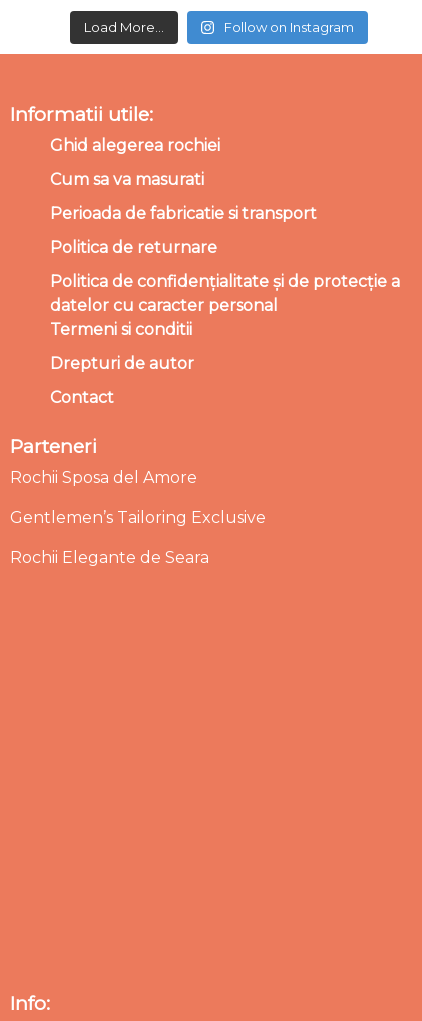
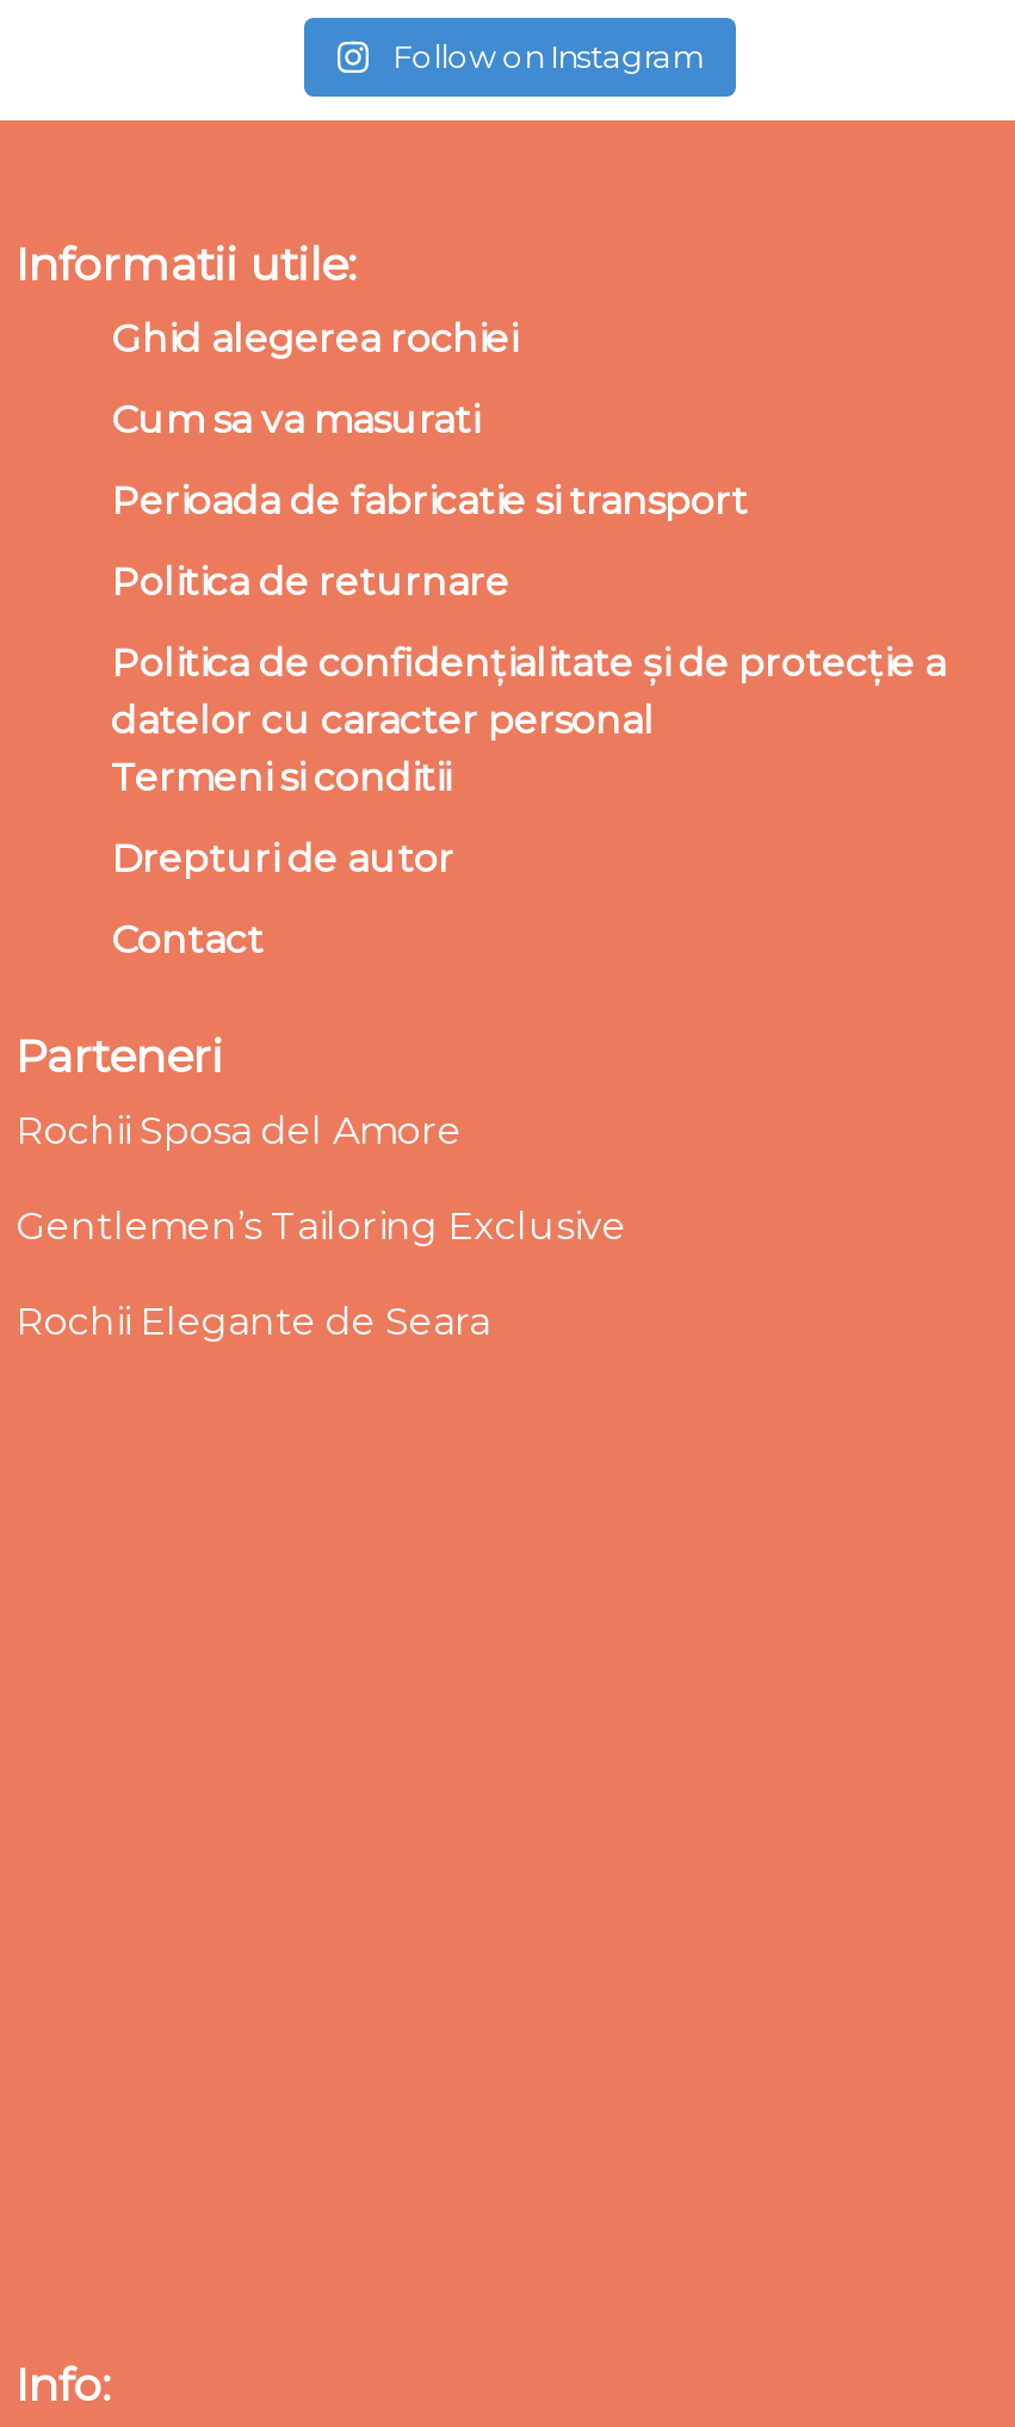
- Load More...
